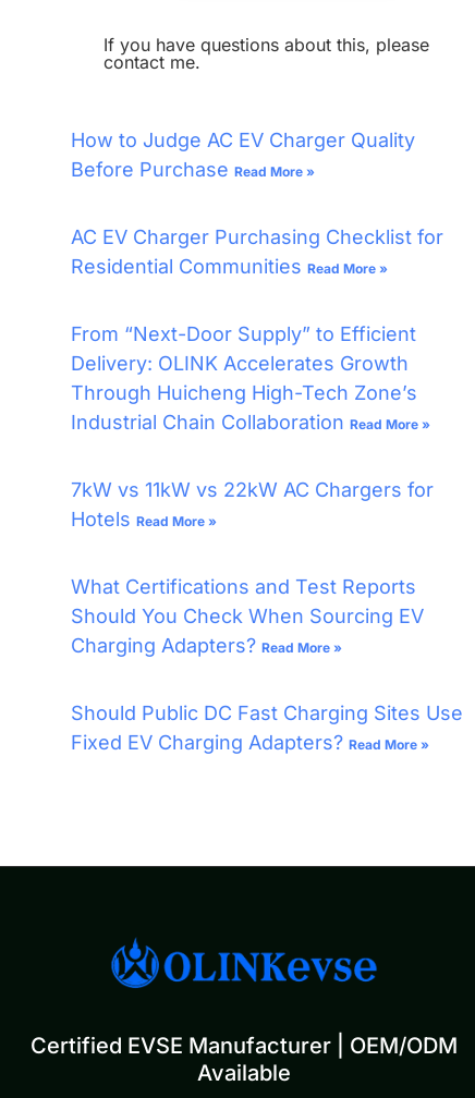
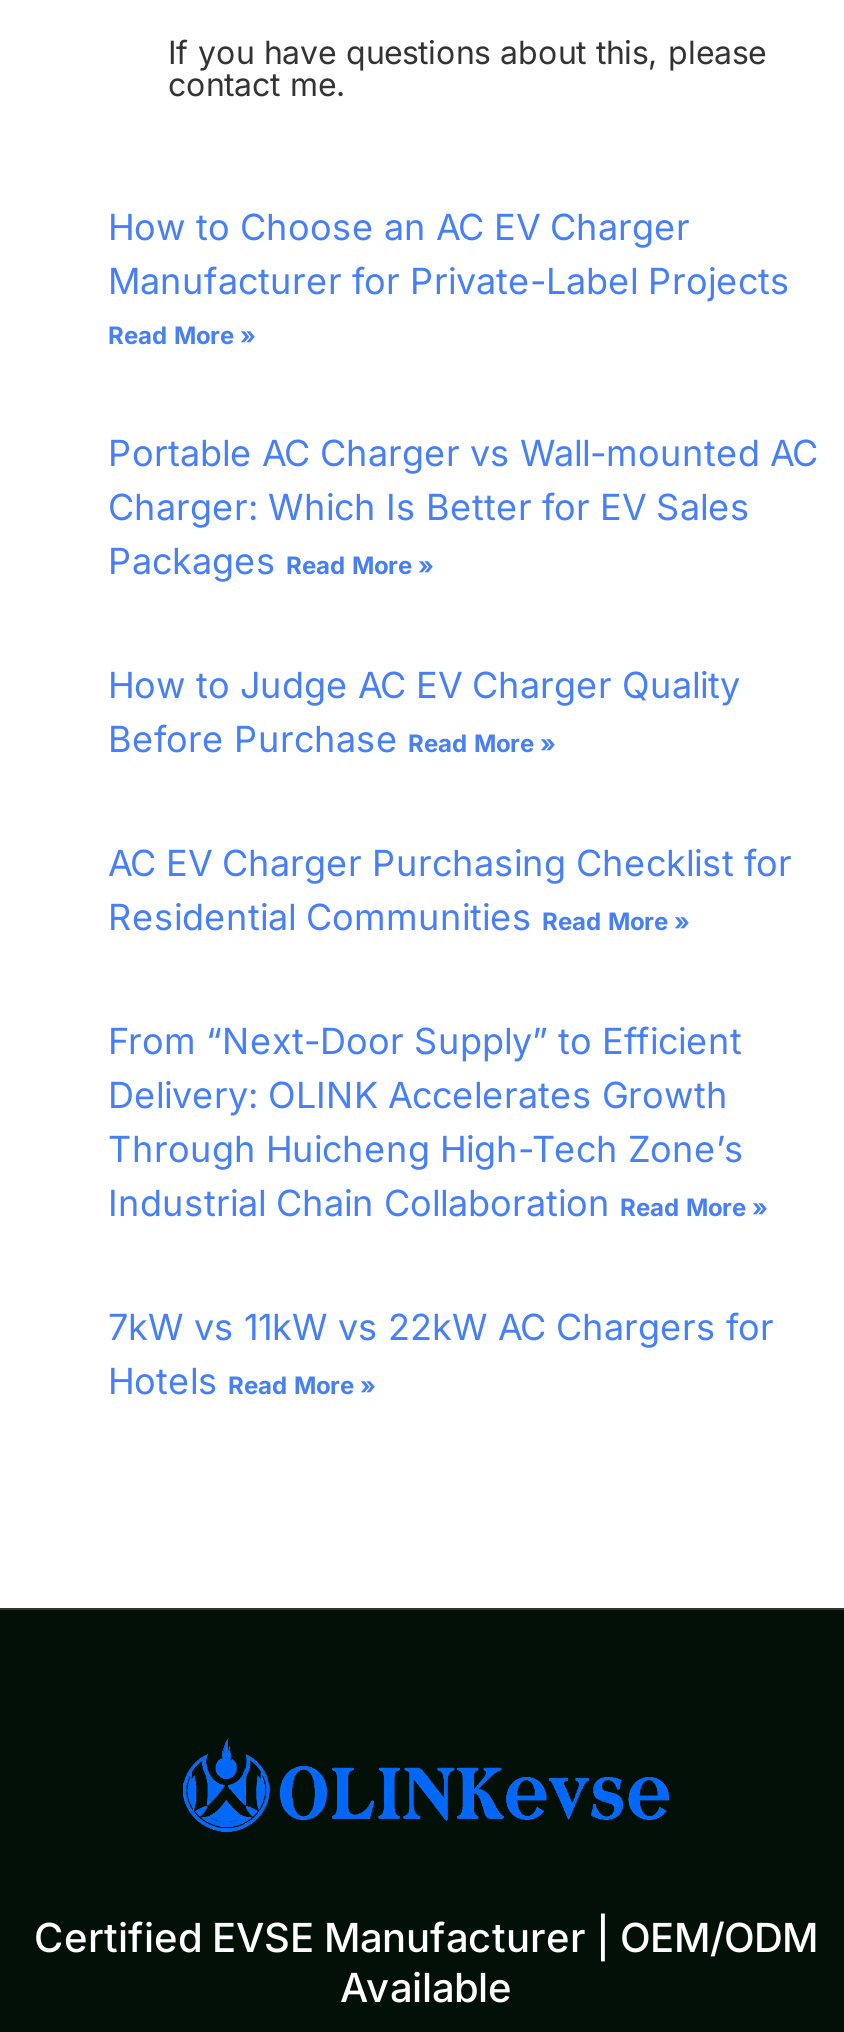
+ How to Choose an AC EV Charger
+ Manufacturer for Private-Label Projects
+ Read More »
+ Portable AC Charger vs Wall-mounted AC
+ Charger: Which Is Better for EV Sales
+ Packages Read More »

moved down: How to Judge AC EV Charger Quality | Before Purchase Read More » | AC EV Charger Purchasing Checklist for | ... | 7kW vs 11kW vs 22kW AC Chargers for | Hotels Read More »

- What Certifications and Test Reports
- Should You Check When Sourcing EV
- Charging Adapters? Read More »
- Should Public DC Fast Charging Sites Use
- Fixed EV Charging Adapters? Read More »
